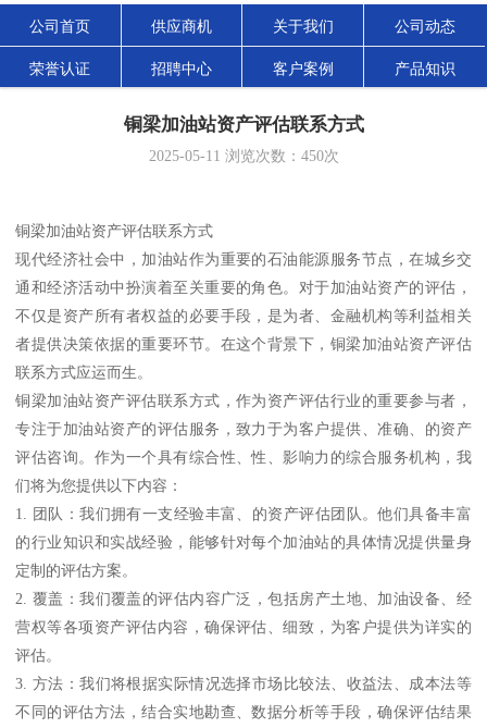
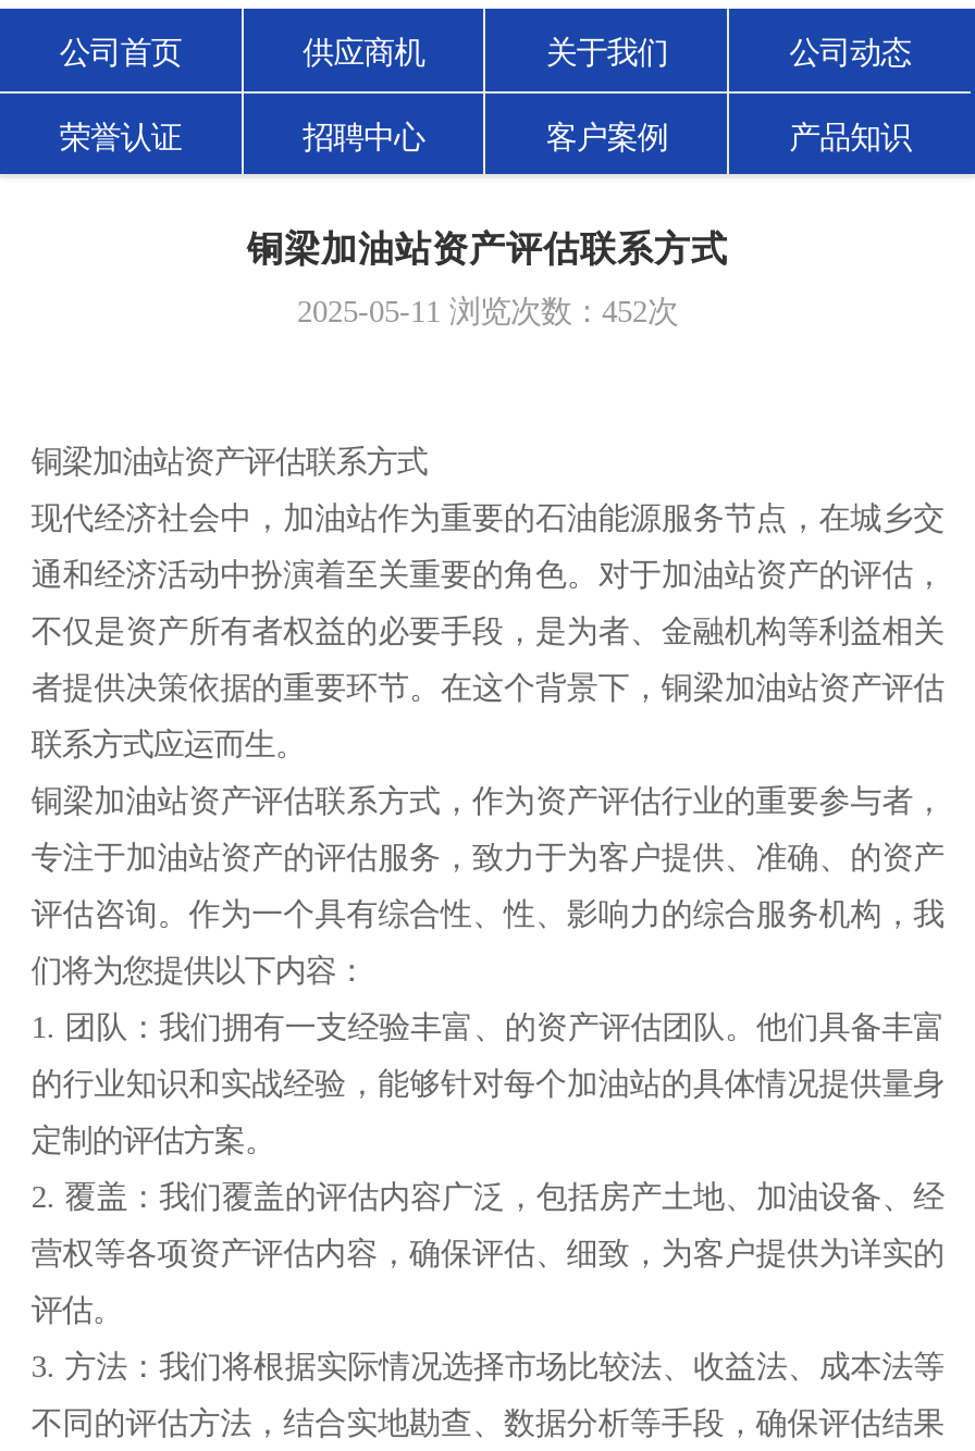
- 2025-05-11浏览次数：450次
+ 2025-05-11浏览次数：452次
